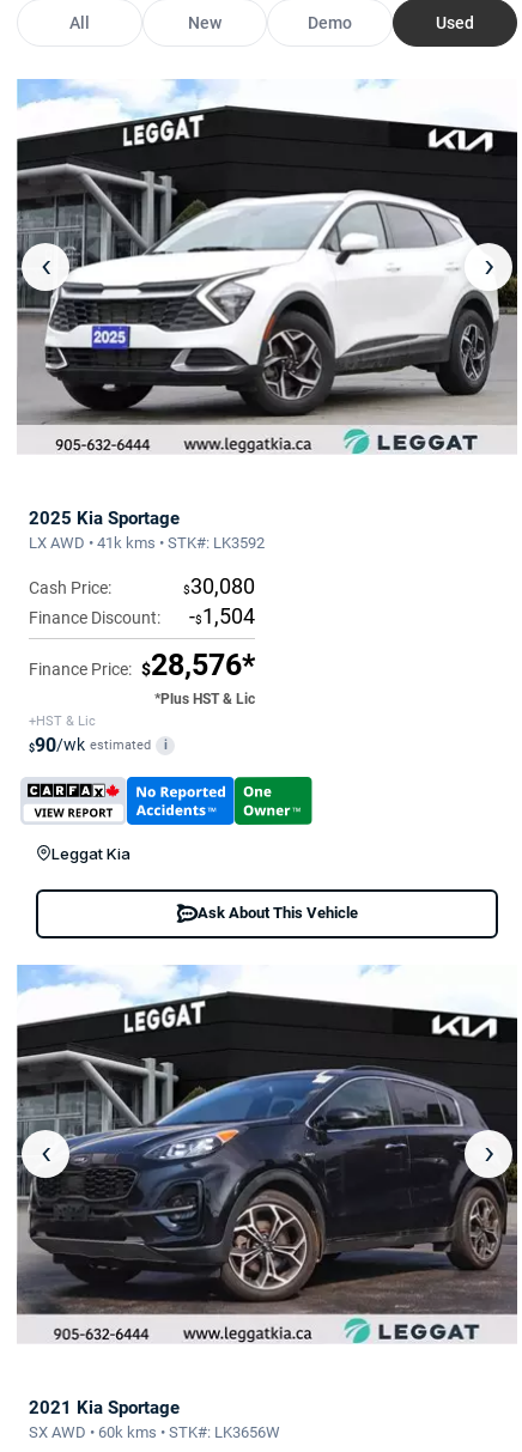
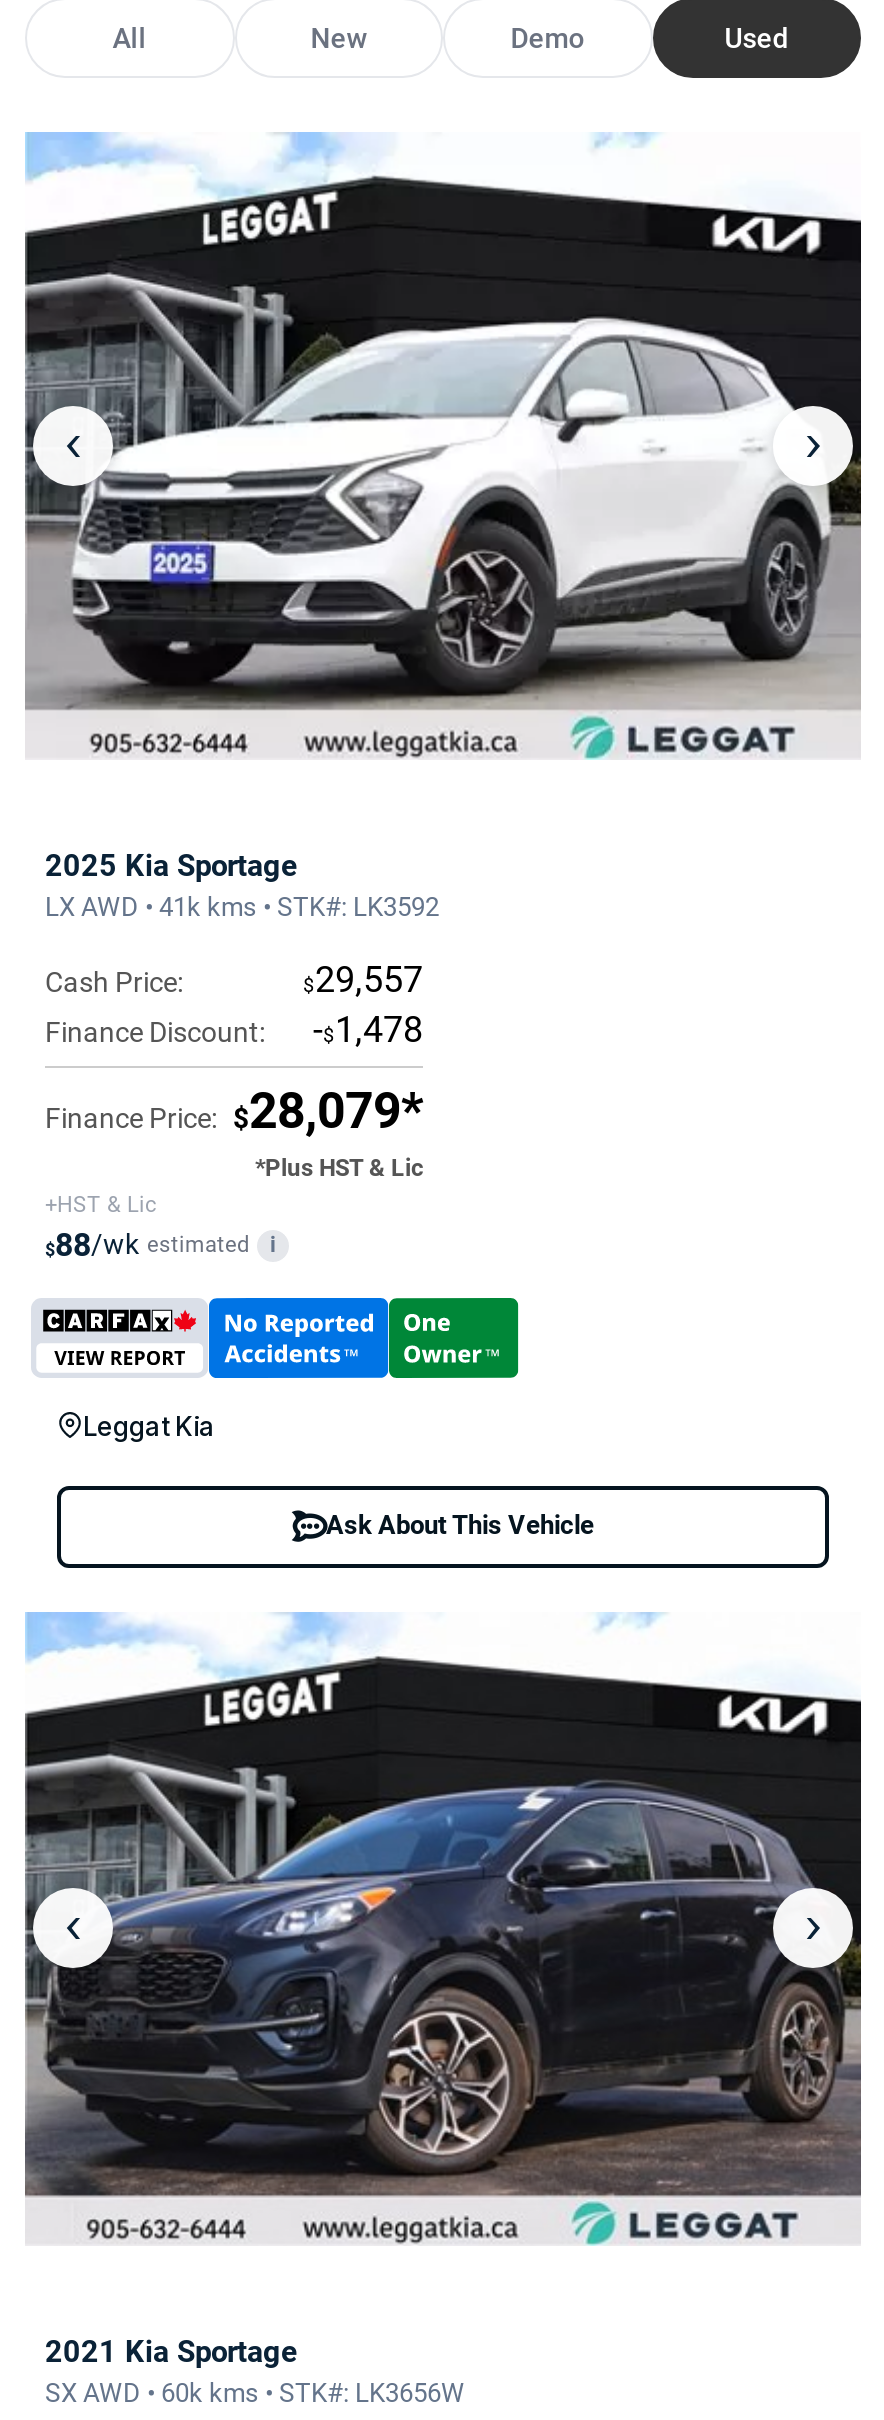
- $30,080
+ $29,557

- Finance Discount: -$1,504
+ Finance Discount: -$1,478

- Finance Price: $28,576*
+ Finance Price: $28,079*

- $90/wk estimated i
+ $88/wk estimated i
